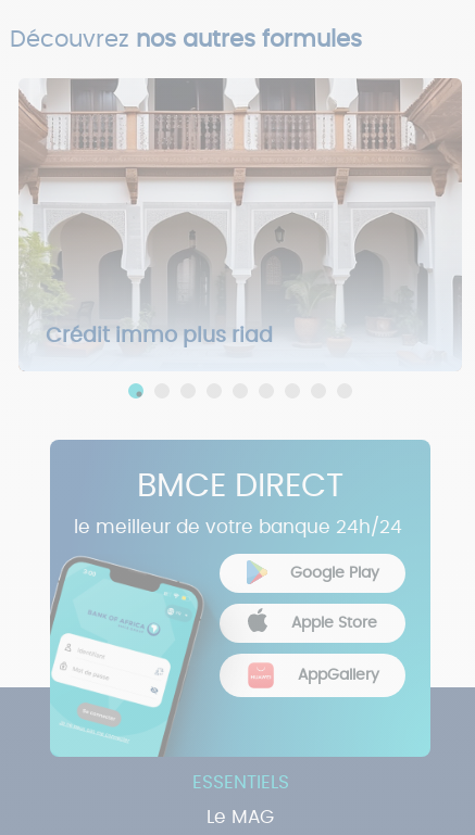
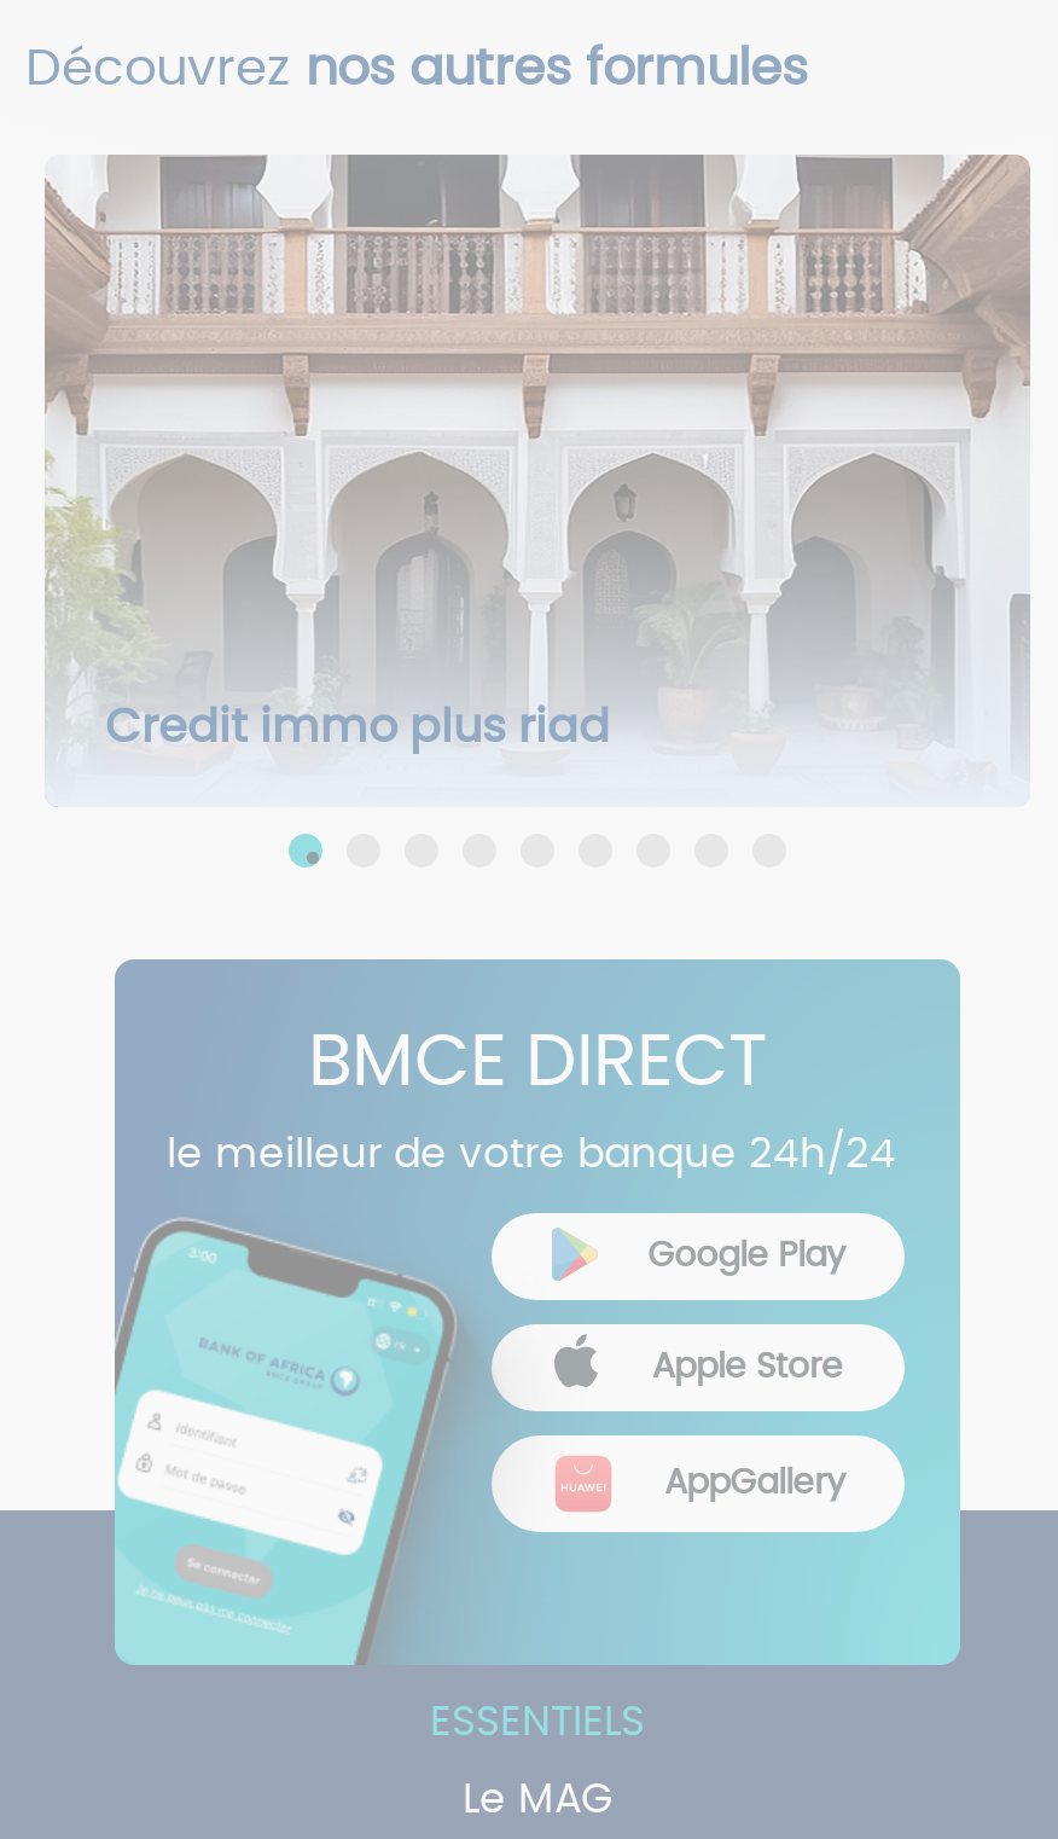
- crédit immo plus riad
+ credit immo plus riad
